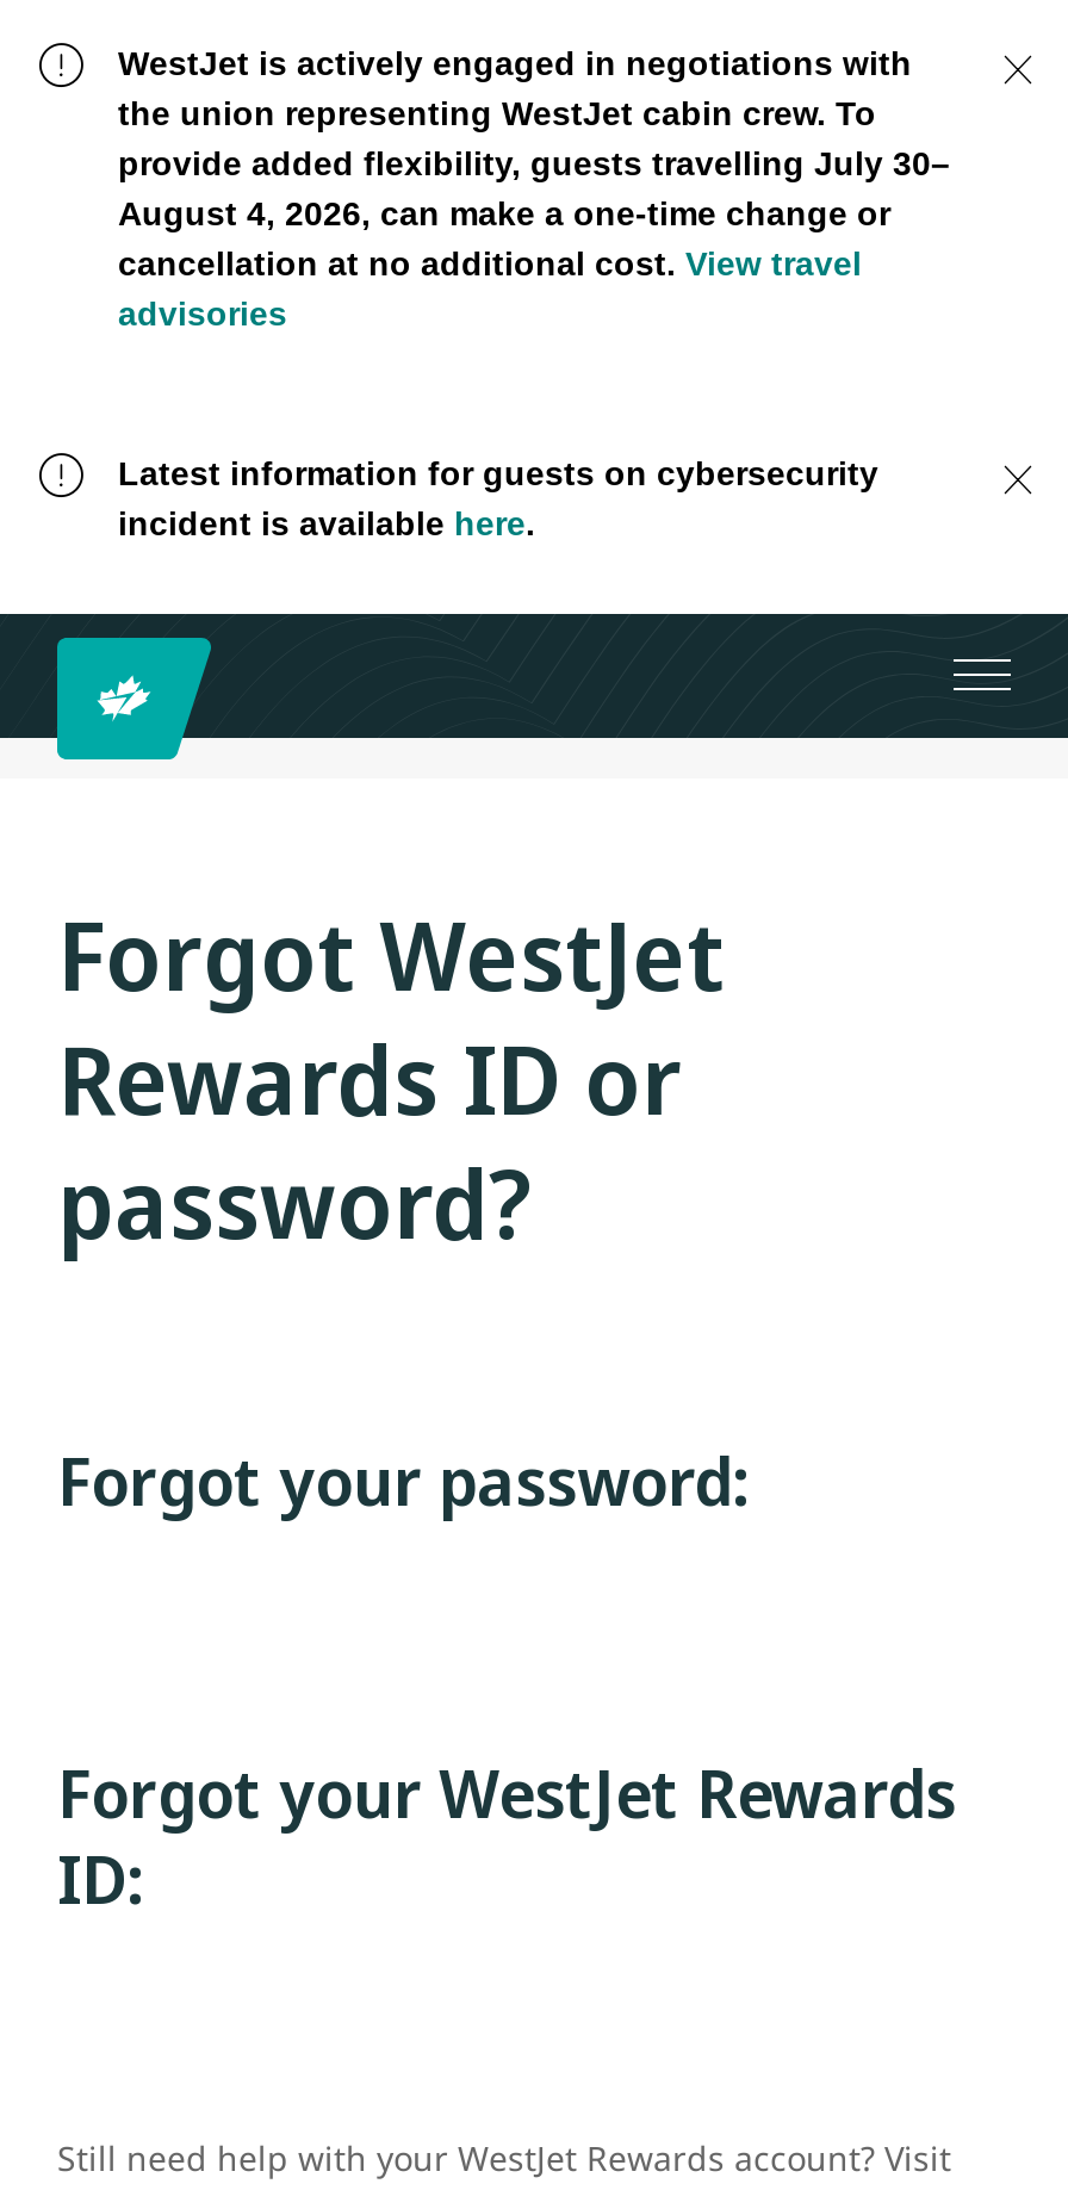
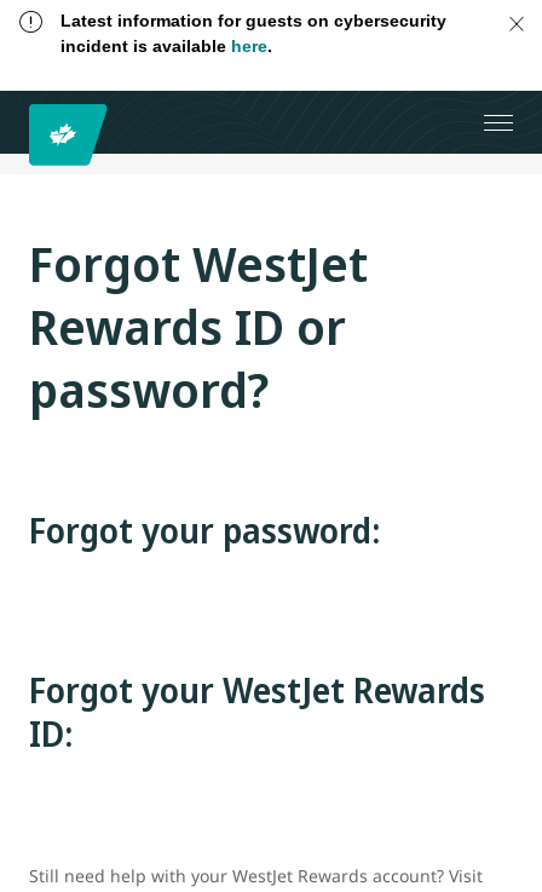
- WestJet is actively engaged in negotiations with
- the union representing WestJet cabin crew. To
- provide added flexibility, guests travelling July 30–
- August 4, 2026, can make a one-time change or
- cancellation at no additional cost. View travel
- advisories
